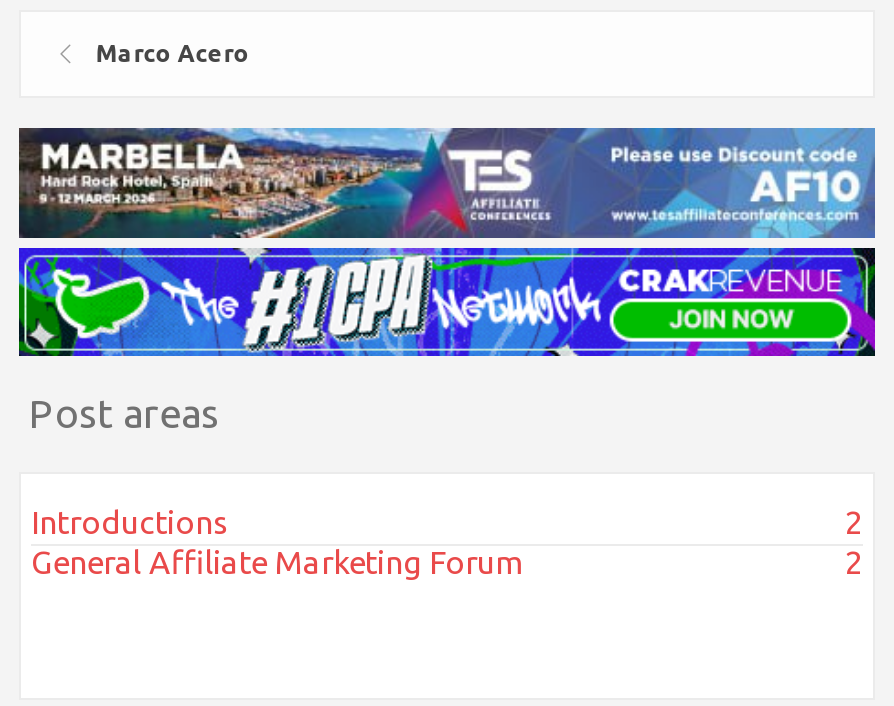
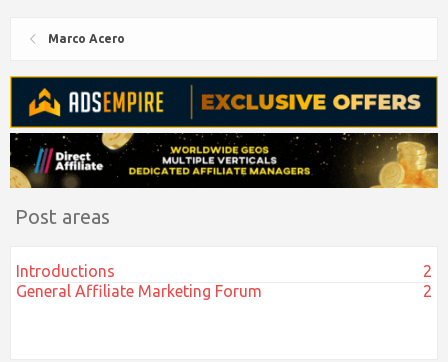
- [image]
+ [image]
